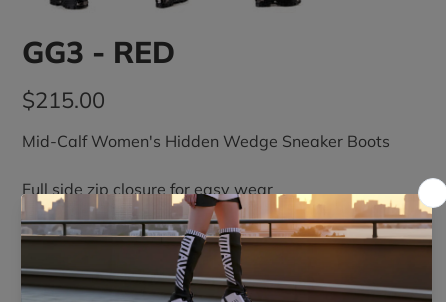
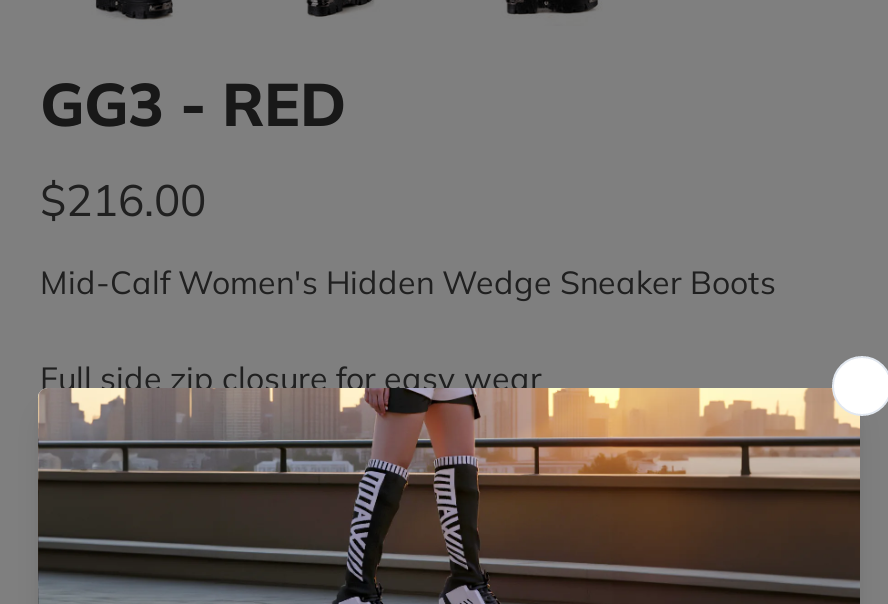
- $215.00
+ $216.00
